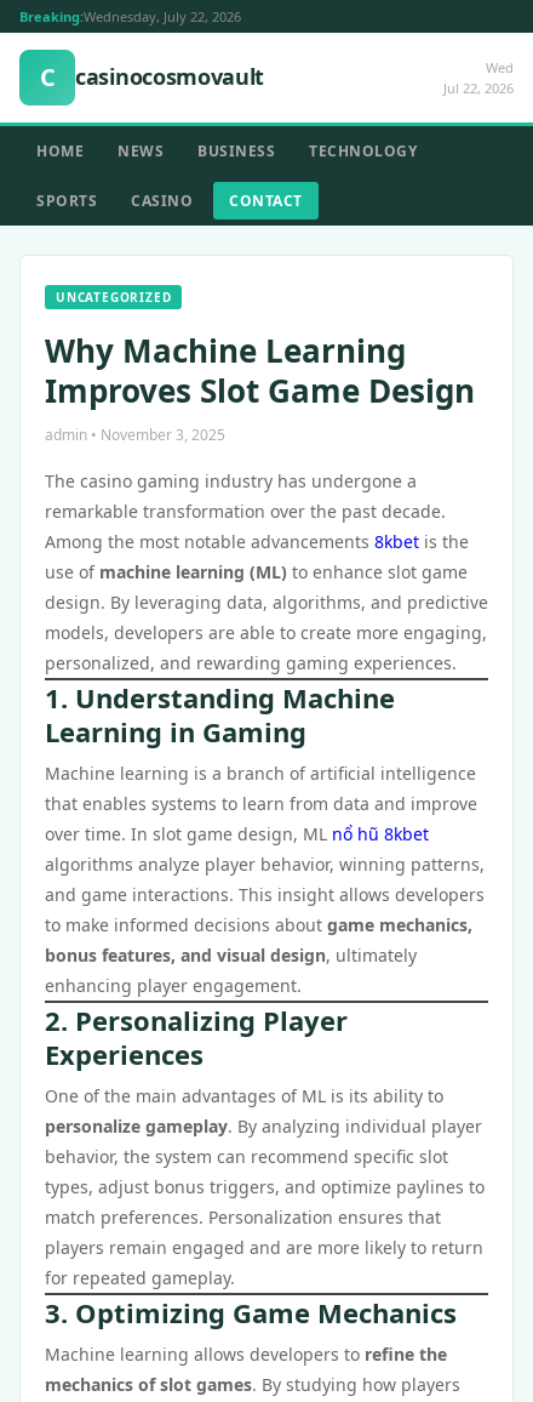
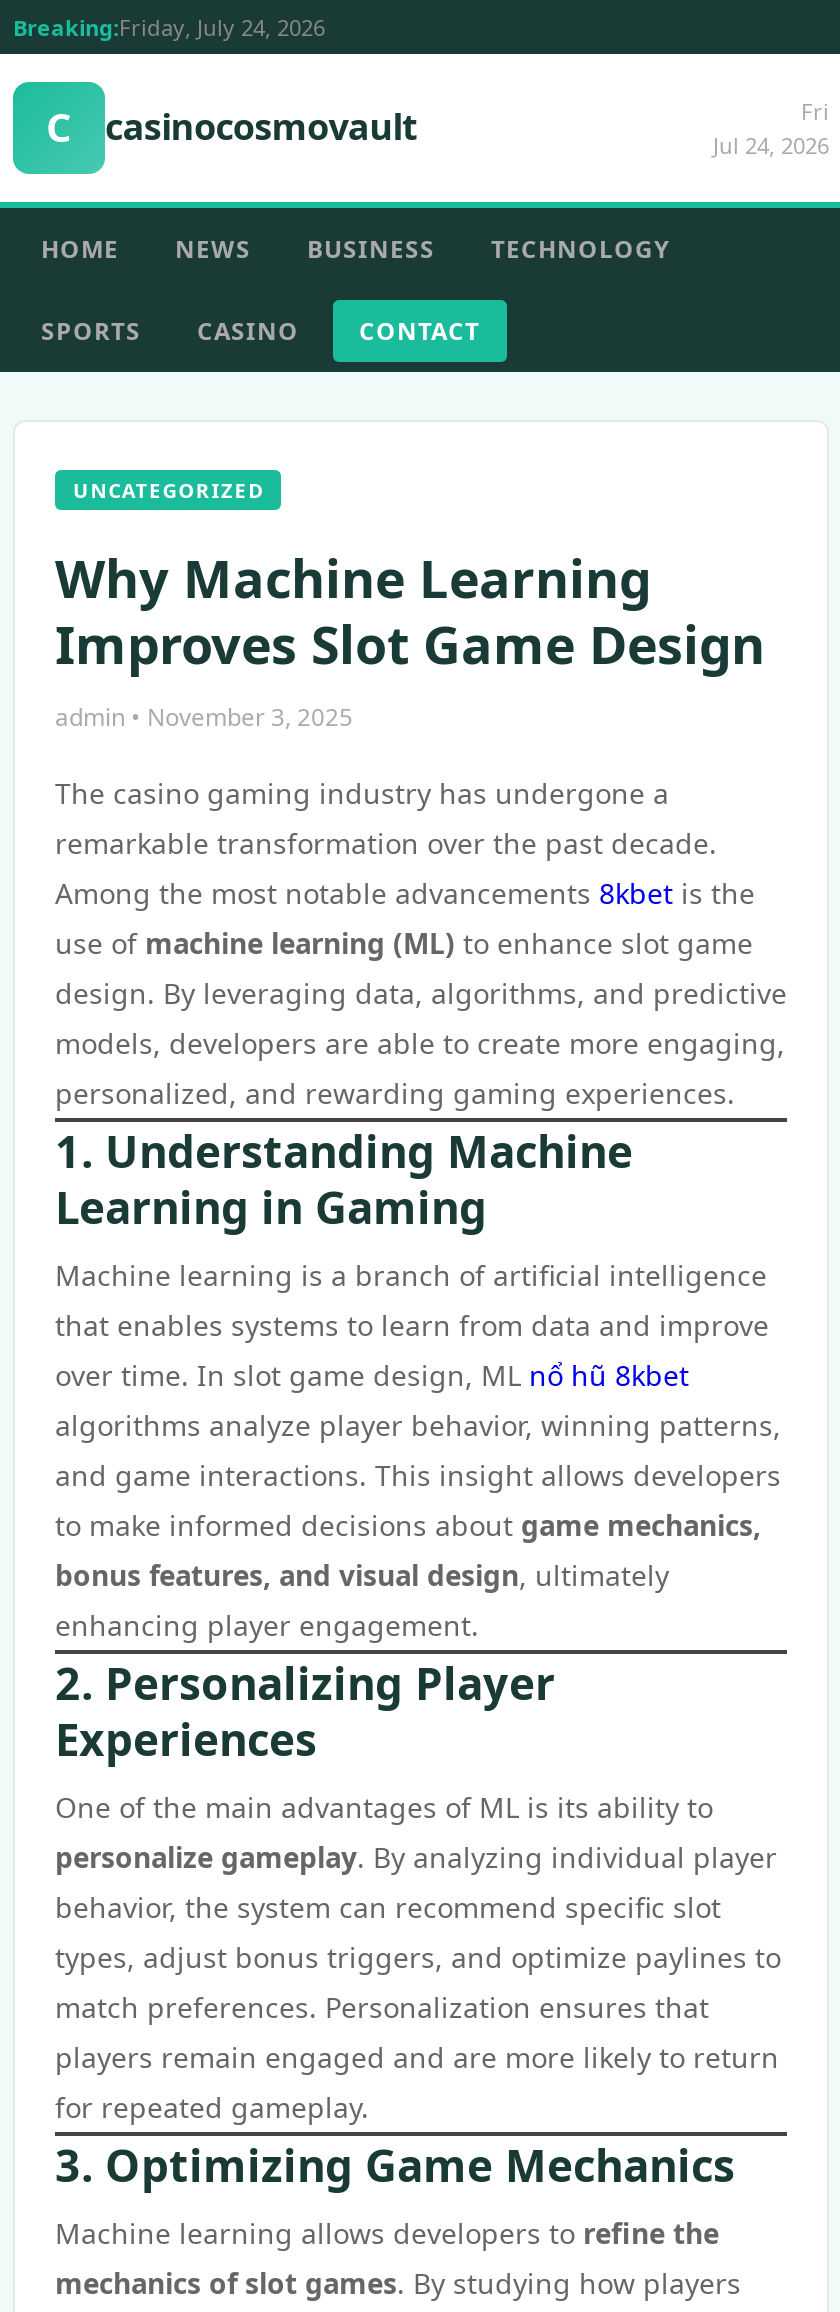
- Breaking:Wednesday, July 22, 2026
+ Breaking:Friday, July 24, 2026

- Wed
- Jul 22, 2026
+ Fri
+ Jul 24, 2026
